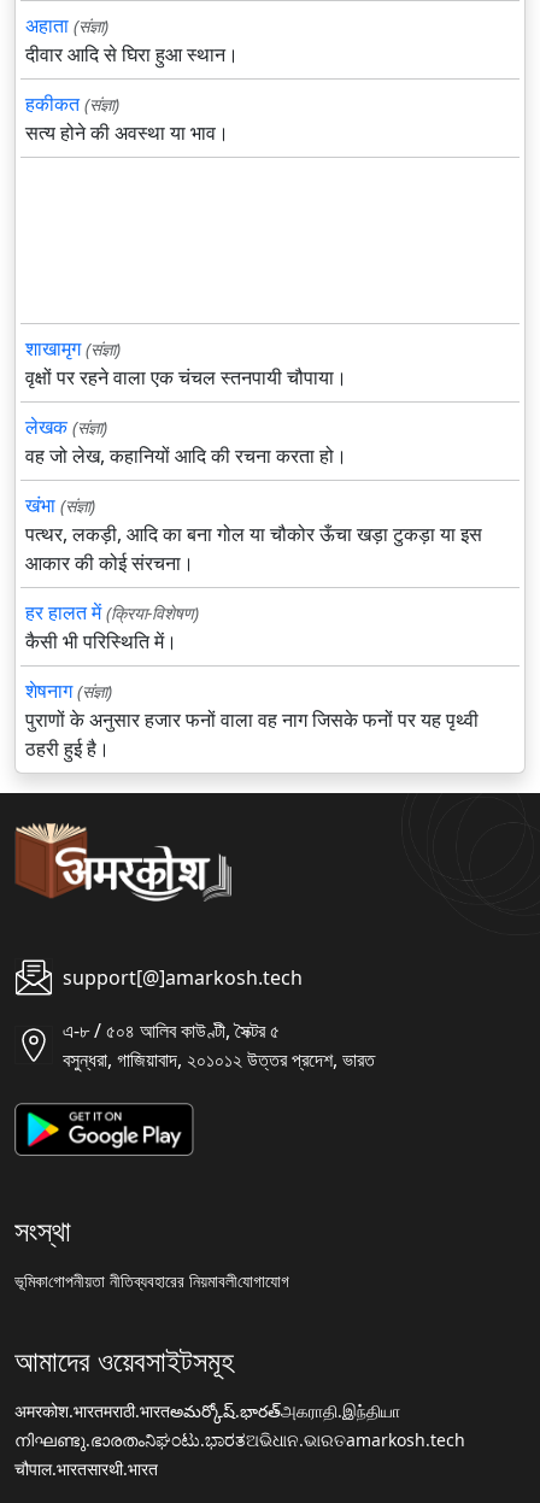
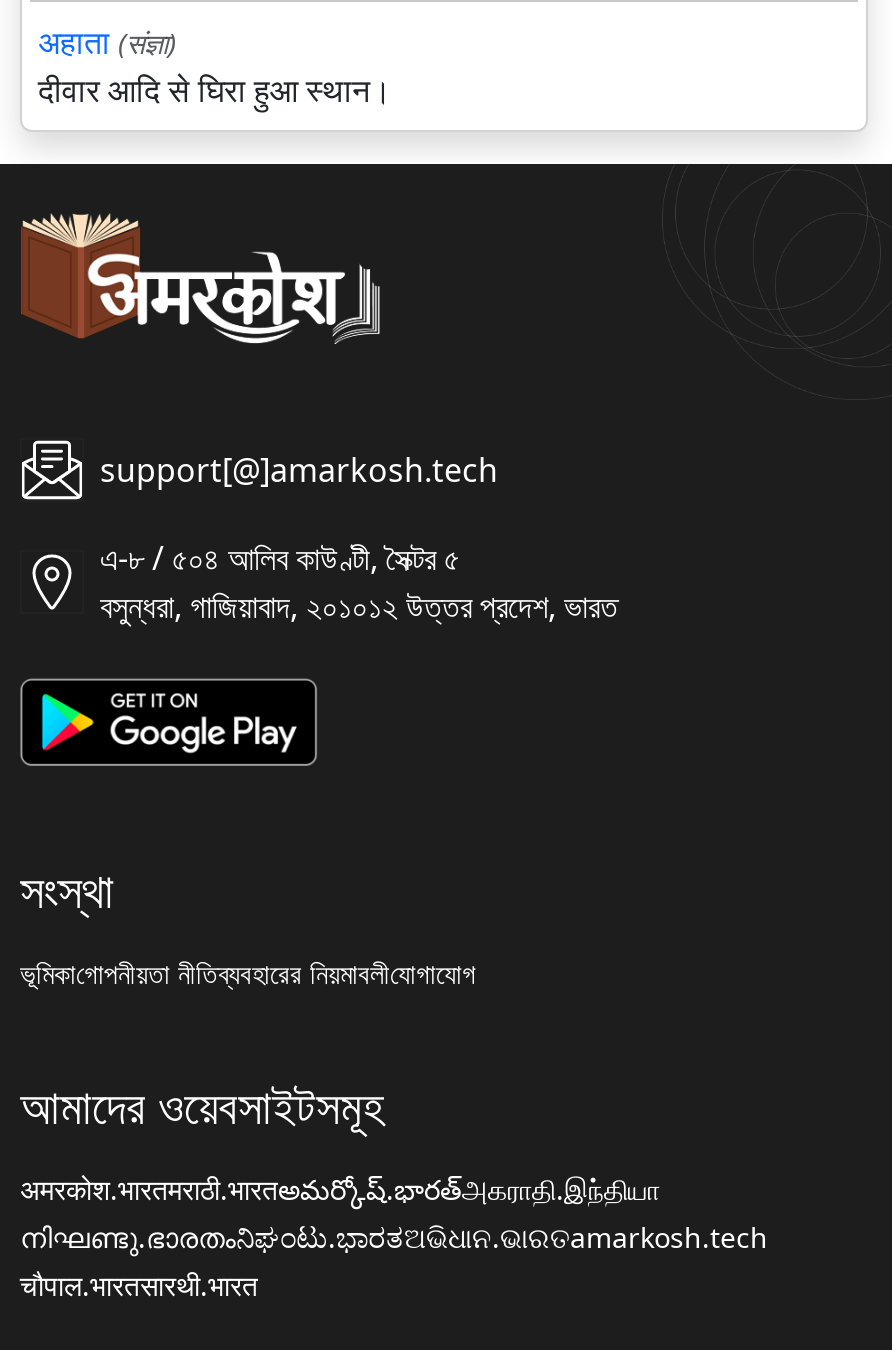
- हकीकत (संज्ञा)
- सत्य होने की अवस्था या भाव।

- शाखामृग (संज्ञा)
- वृक्षों पर रहने वाला एक चंचल स्तनपायी चौपाया।
- लेखक (संज्ञा)
- वह जो लेख, कहानियों आदि की रचना करता हो।
- खंभा (संज्ञा)
- पत्थर, लकड़ी, आदि का बना गोल या चौकोर ऊँचा खड़ा टुकड़ा या इस
- आकार की कोई संरचना।
- हर हालत में (क्रिया-विशेषण)
- कैसी भी परिस्थिति में।
- शेषनाग (संज्ञा)
- पुराणों के अनुसार हजार फनों वाला वह नाग जिसके फनों पर यह पृथ्वी
- ठहरी हुई है।
